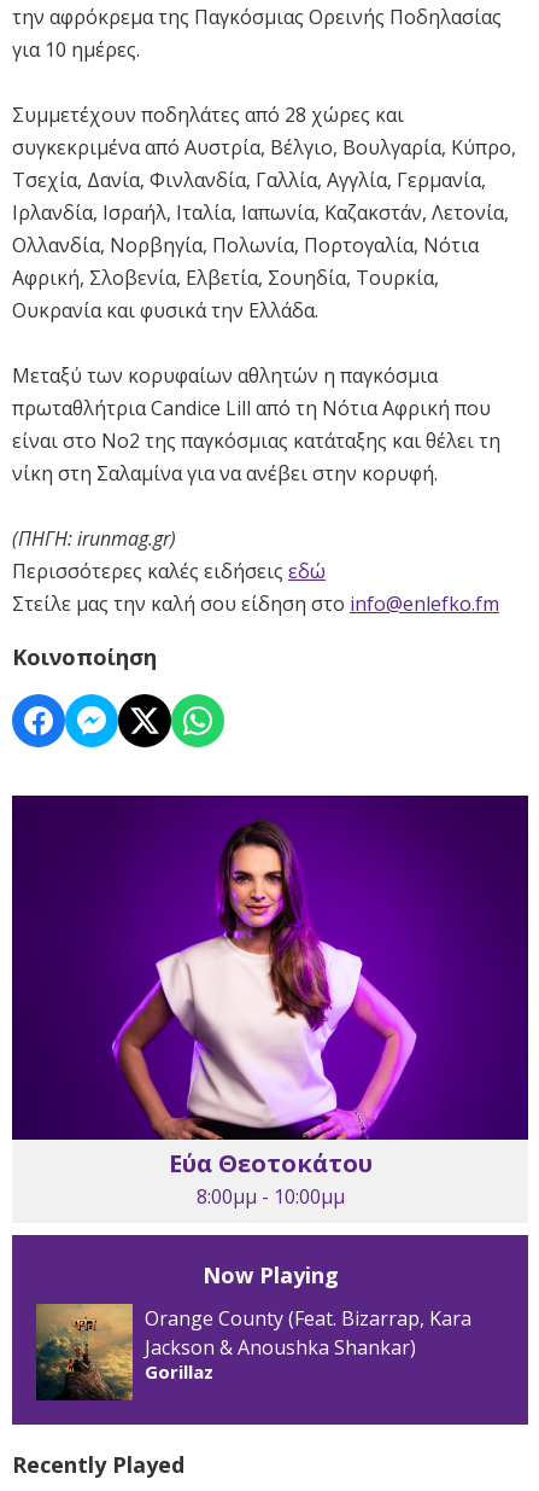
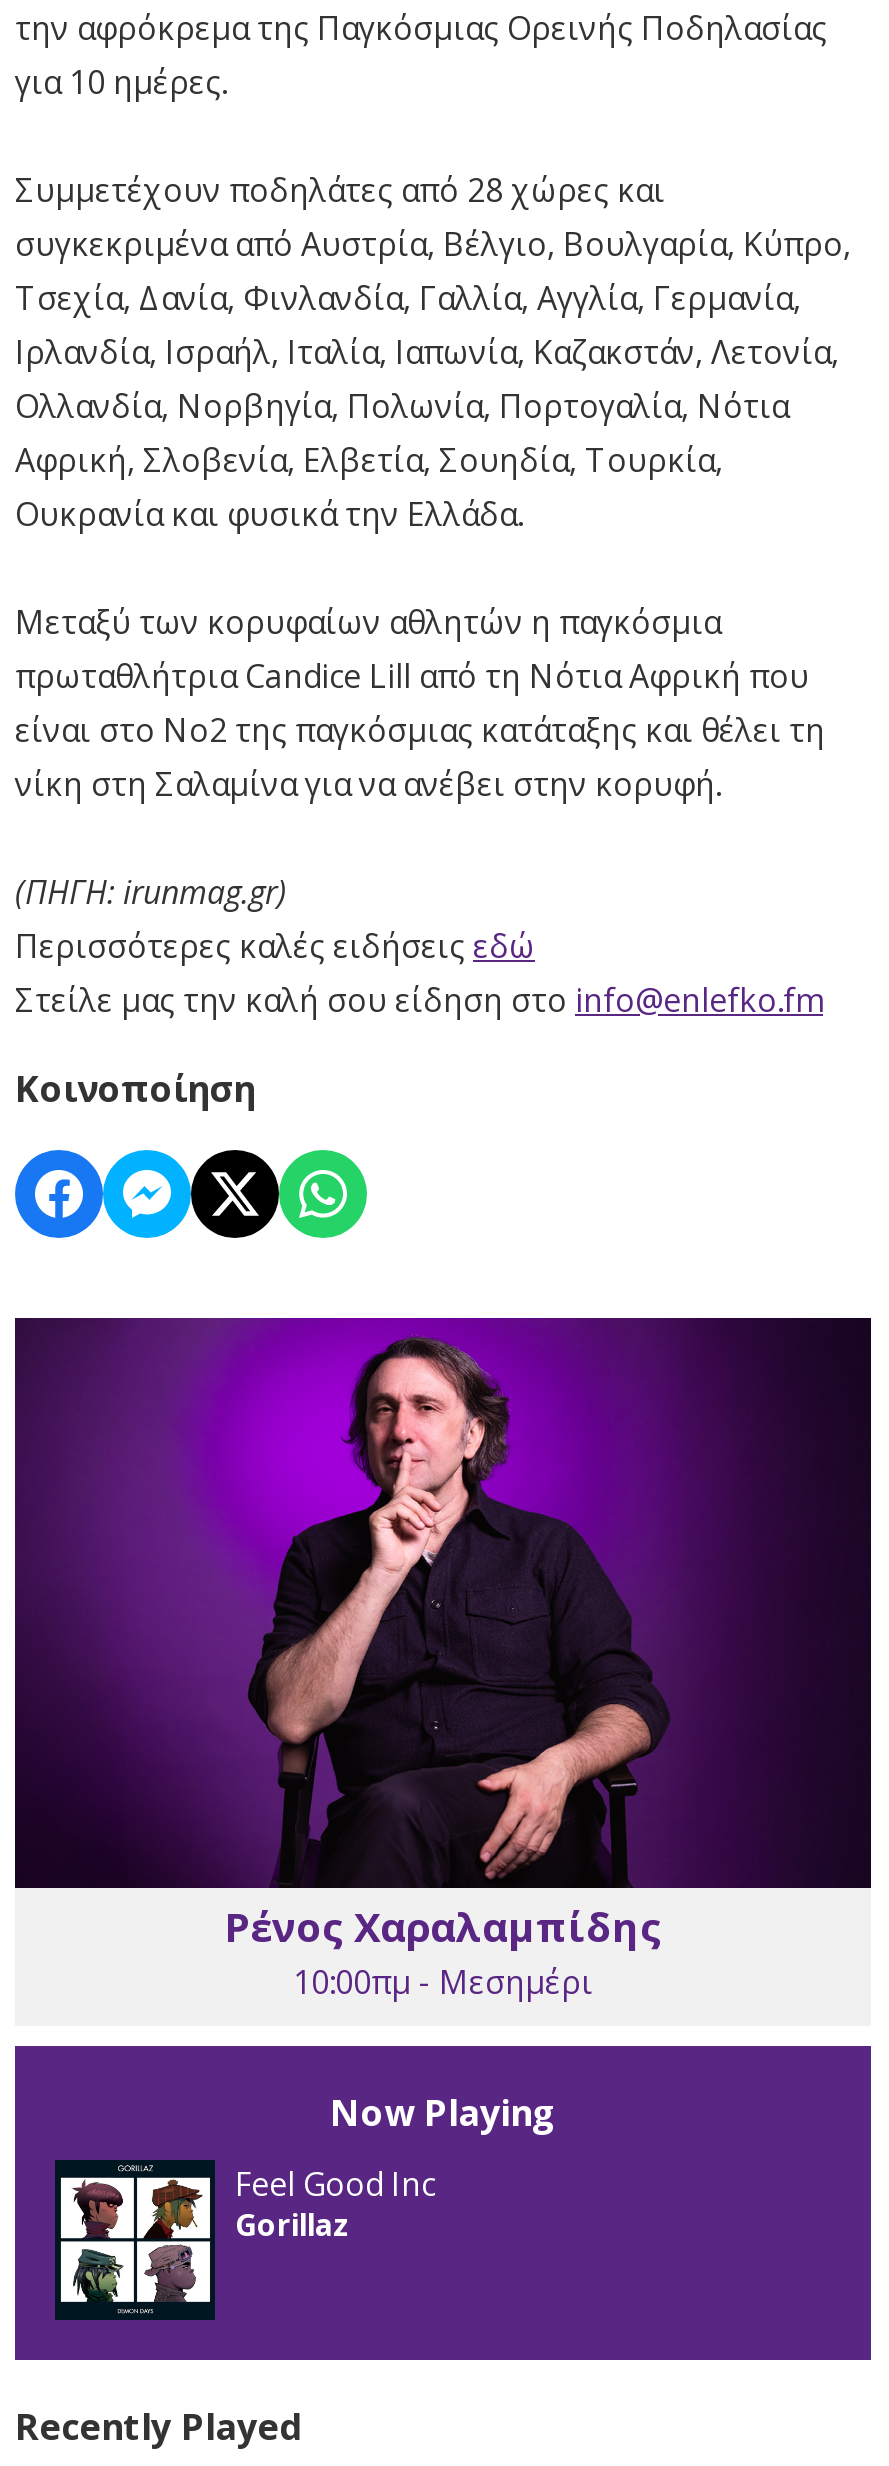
- [image]
- Εύα Θεοτοκάτου
- 8:00μμ - 10:00μμ
+ [image]
+ Ρένος Χαραλαμπίδης
+ 10:00πμ - Μεσημέρι

- [image]
- Orange County (Feat. Bizarrap, Kara
- Jackson & Anoushka Shankar)
+ [image]
+ Feel Good Inc

moved up: Gorillaz
